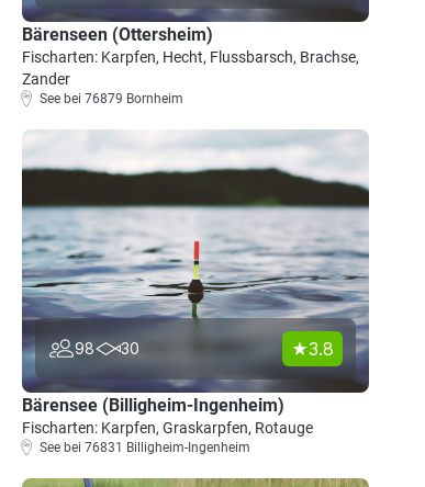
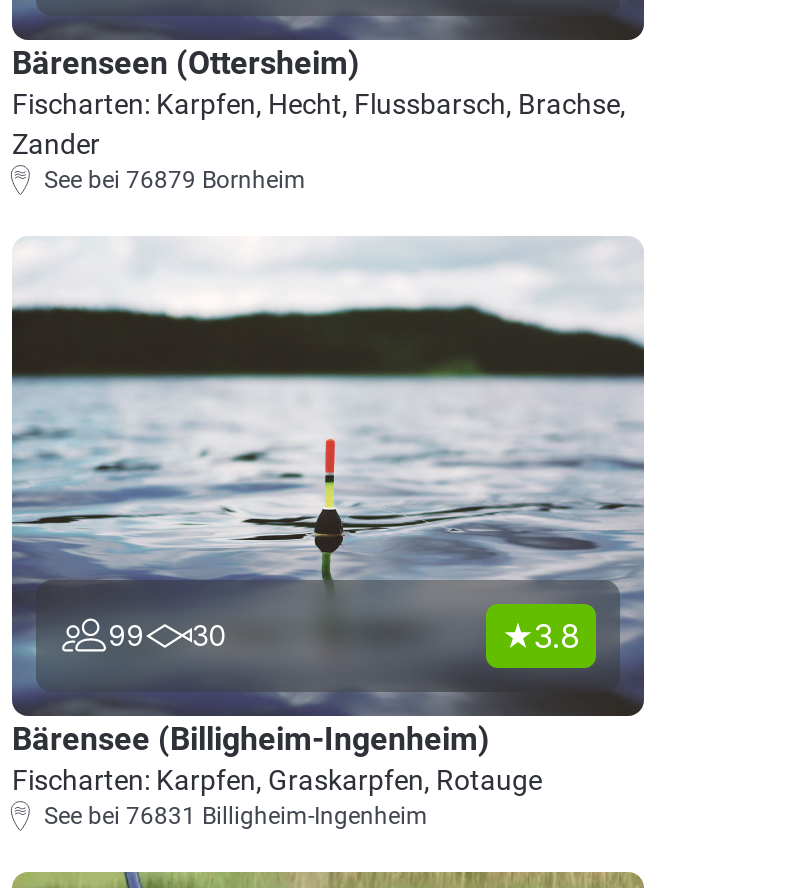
- 98 30
+ 99 30
